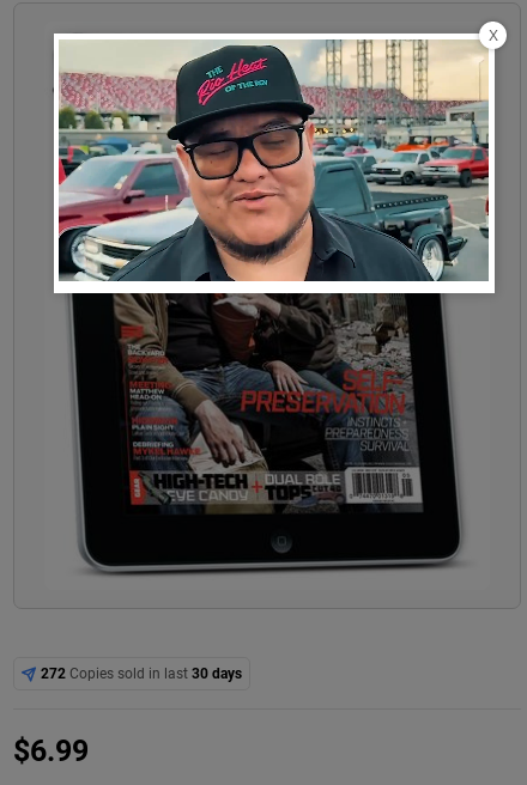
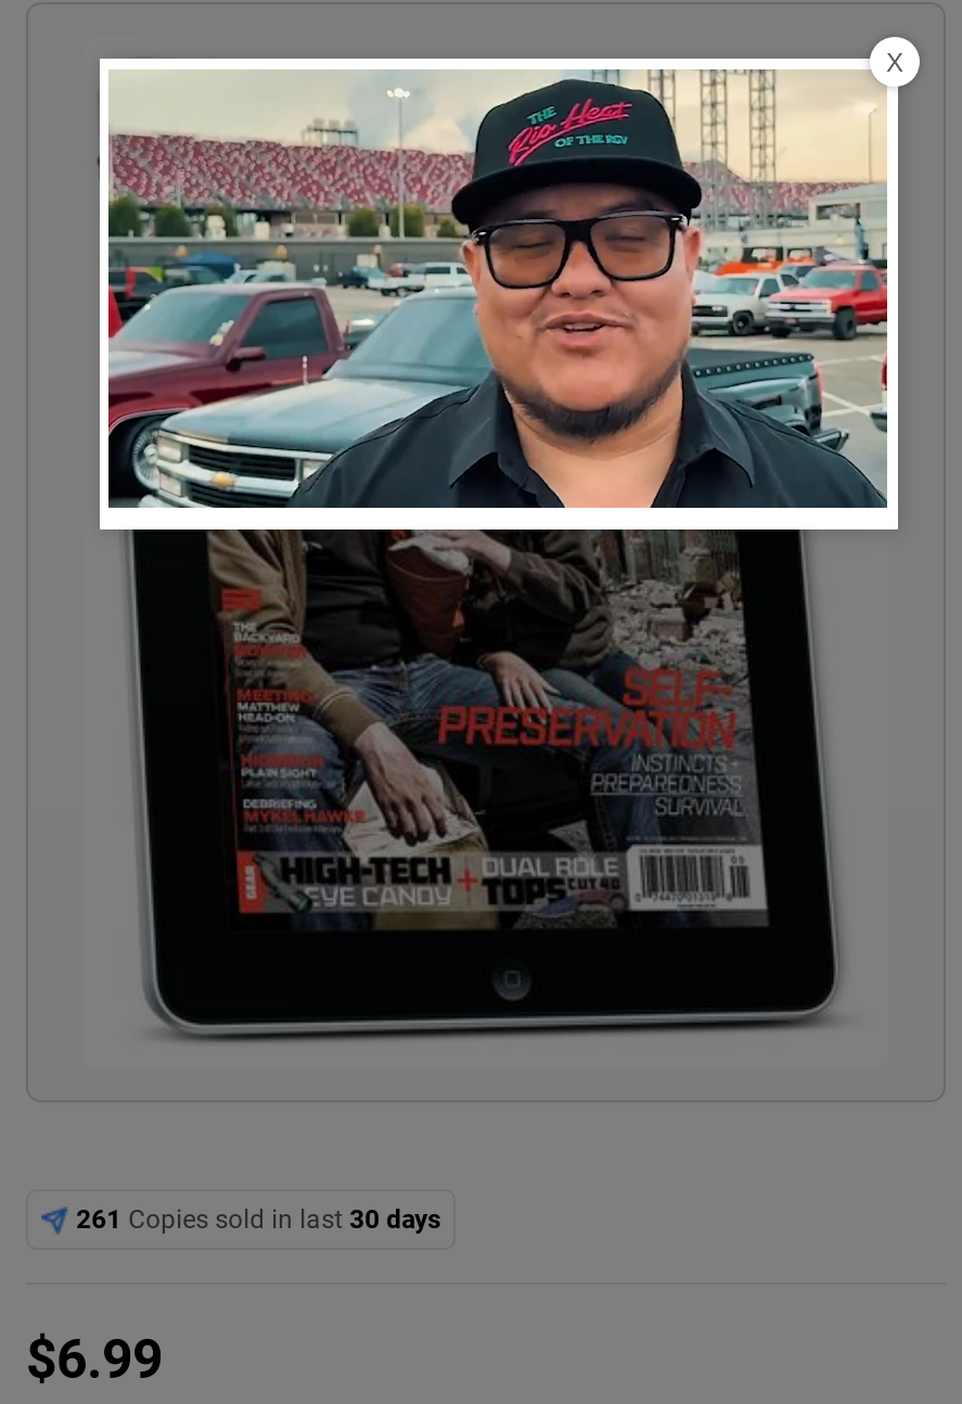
- [image]
+ [image]

- 272 Copies sold in last 30 days
+ 261 Copies sold in last 30 days
